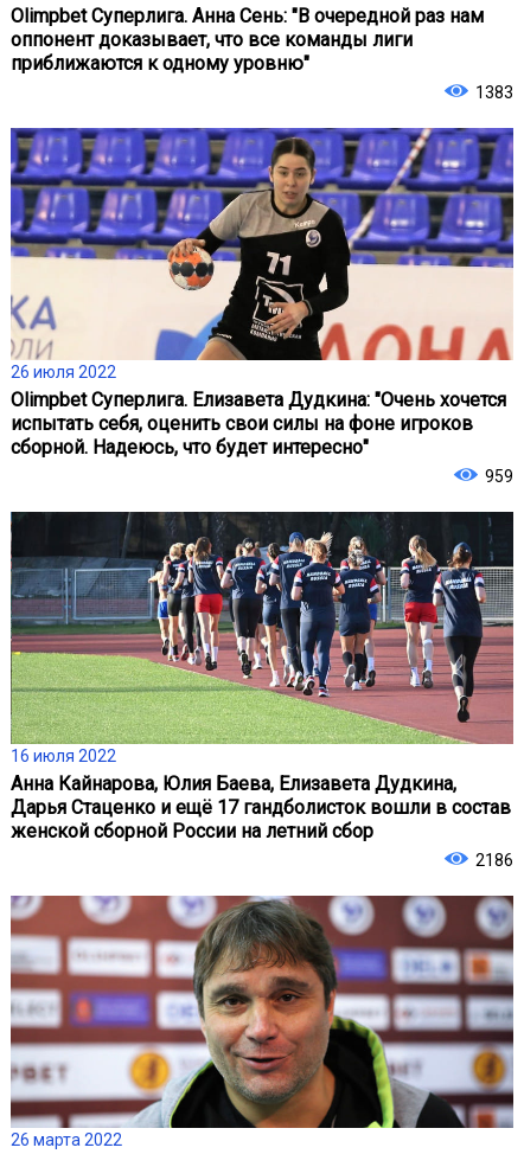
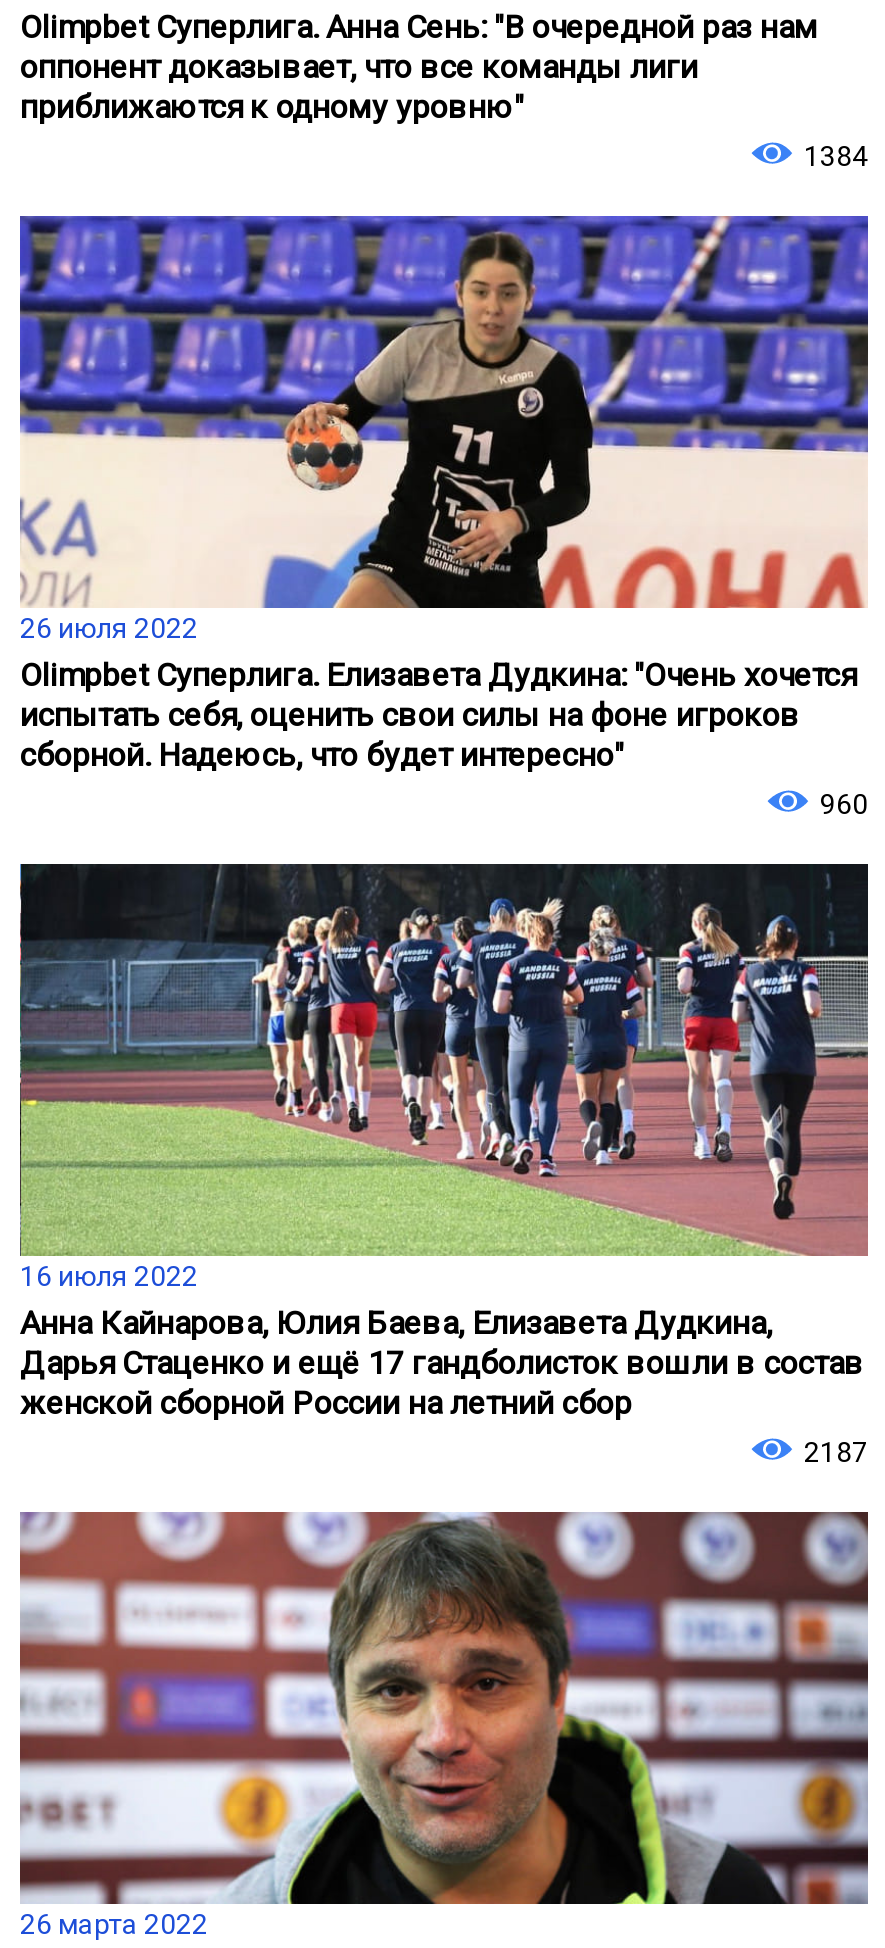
- 1383
+ 1384

- 959
+ 960

- 2186
+ 2187
